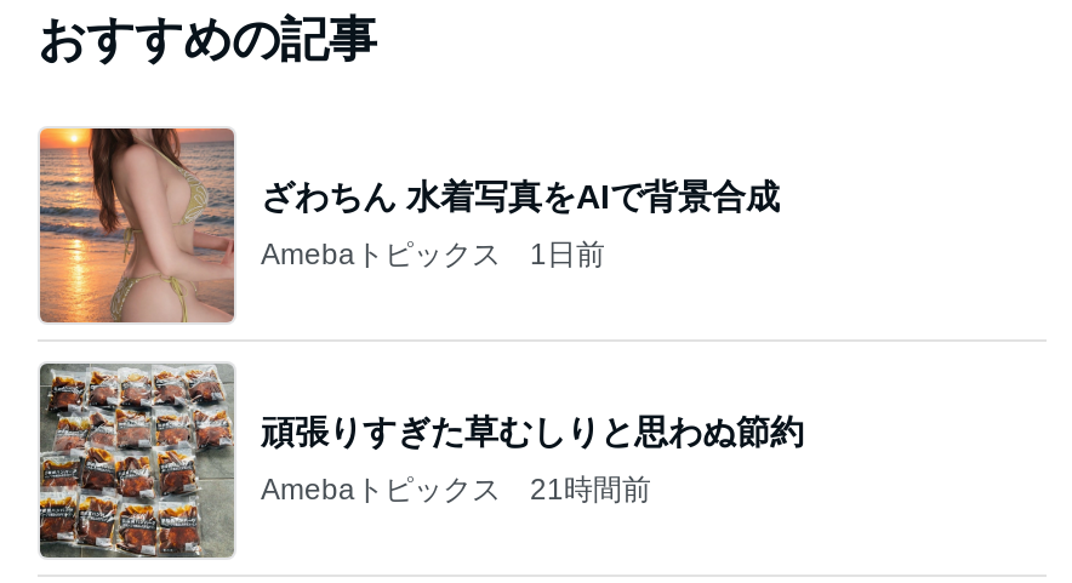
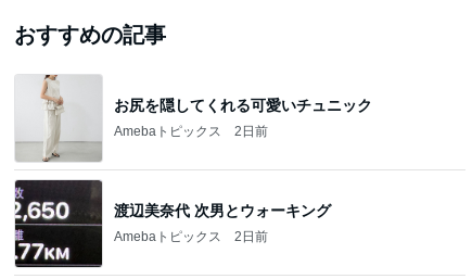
- [image]
- ざわちん 水着写真をAIで背景合成
+ [image]
+ お尻を隠してくれる可愛いチュニック

- Amebaトピックス 1日前
+ Amebaトピックス 2日前

- [image]
- 頑張りすぎた草むしりと思わぬ節約
+ [image]
+ 渡辺美奈代 次男とウォーキング

- Amebaトピックス 21時間前
+ Amebaトピックス 2日前
